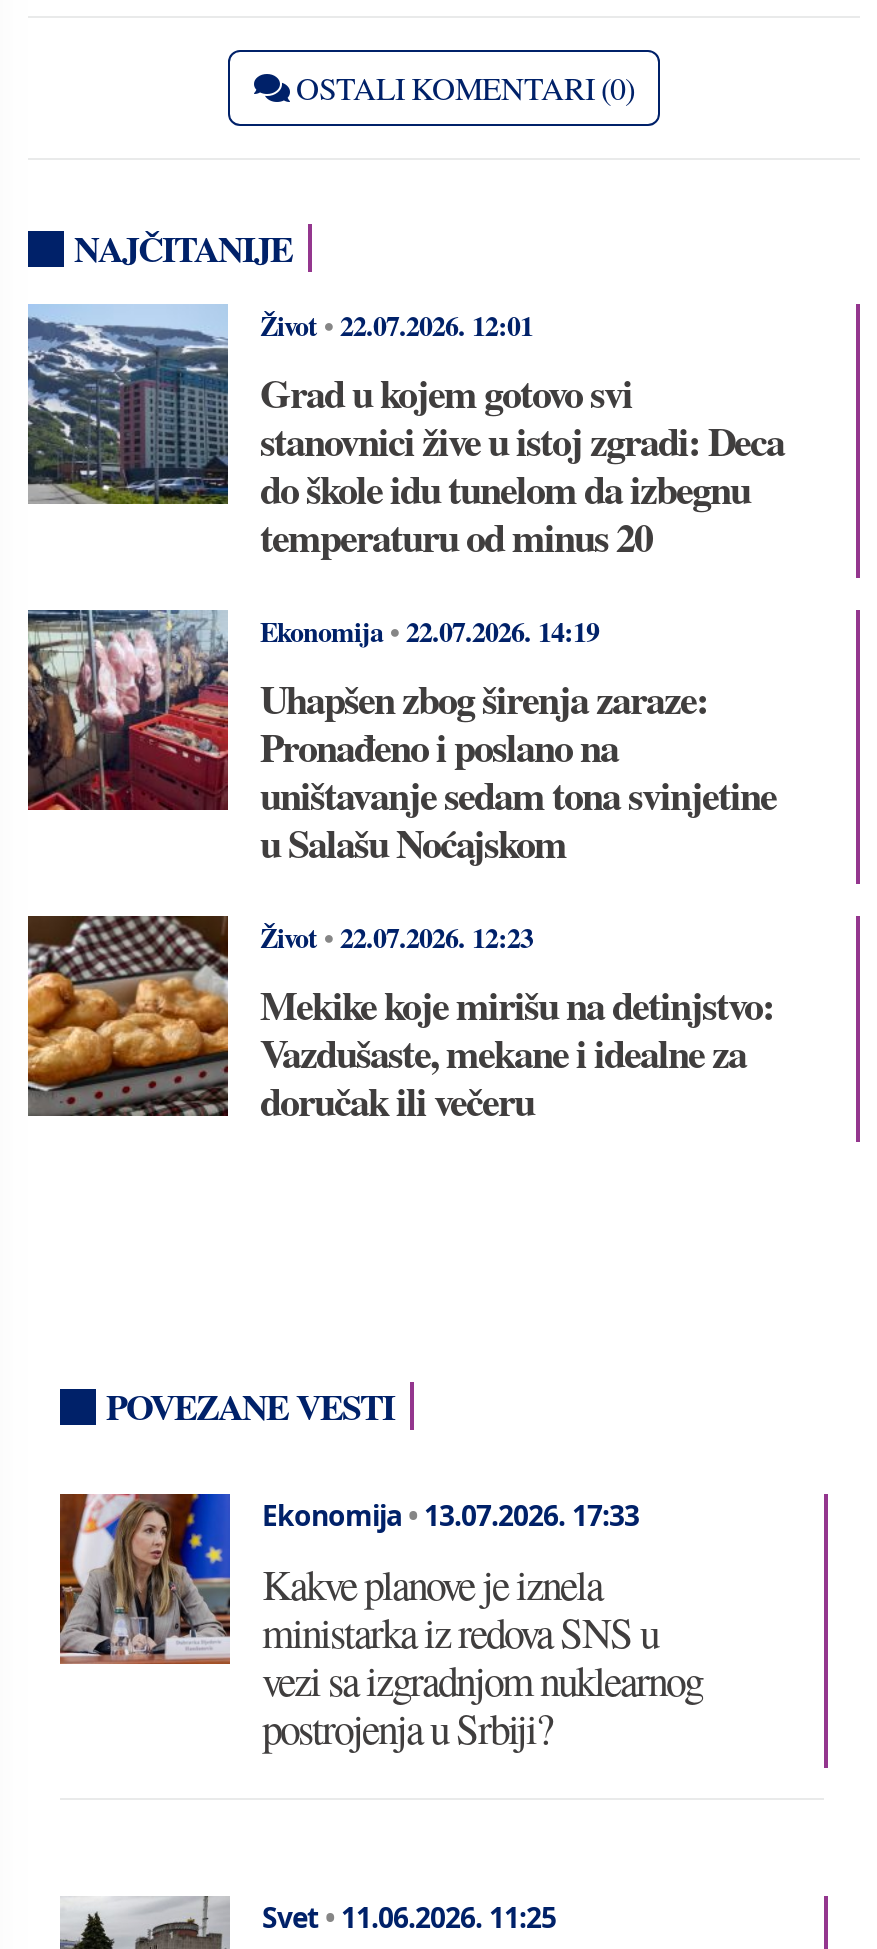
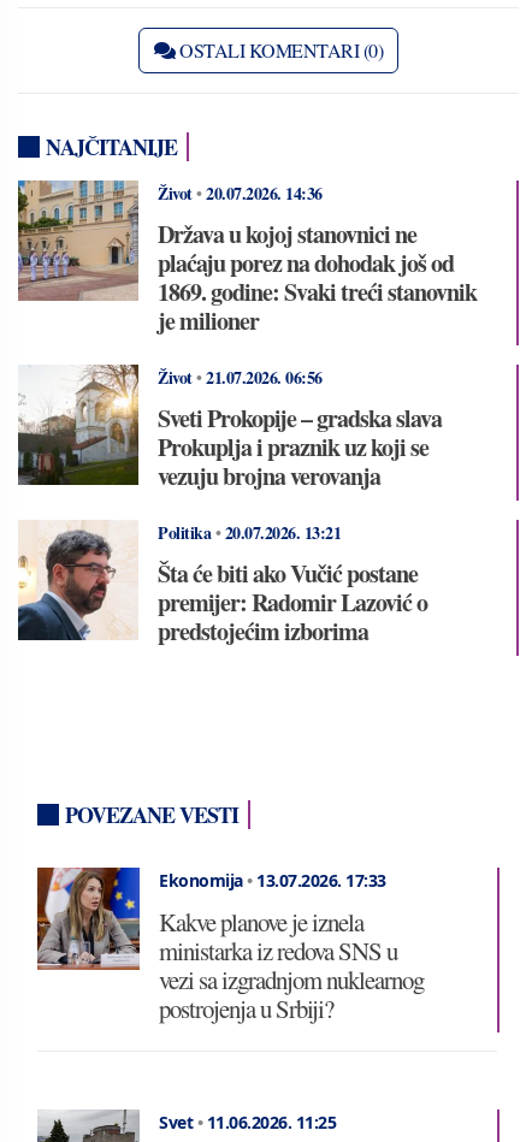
- [image]
- Život •22.07.2026. 12:01
- Grad u kojem gotovo svi
- stanovnici žive u istoj zgradi: Deca
- do škole idu tunelom da izbegnu
- temperaturu od minus 20
+ [image]
+ Život •20.07.2026. 14:36
+ Država u kojoj stanovnici ne
+ plaćaju porez na dohodak još od
+ 1869. godine: Svaki treći stanovnik
+ je milioner

- [image]
- Ekonomija •22.07.2026. 14:19
- Uhapšen zbog širenja zaraze:
- Pronađeno i poslano na
- uništavanje sedam tona svinjetine
- u Salašu Noćajskom
+ [image]
+ Život • 21.07.2026. 06:56
+ Sveti Prokopije – gradska slava
+ Prokuplja i praznik uz koji se
+ vezuju brojna verovanja

- [image]
- Život •22.07.2026. 12:23
- Mekike koje mirišu na detinjstvo:
- Vazdušaste, mekane i idealne za
- doručak ili večeru
+ [image]
+ Politika •20.07.2026. 13:21
+ Šta će biti ako Vučić postane
+ premijer: Radomir Lazović o
+ predstojećim izborima
